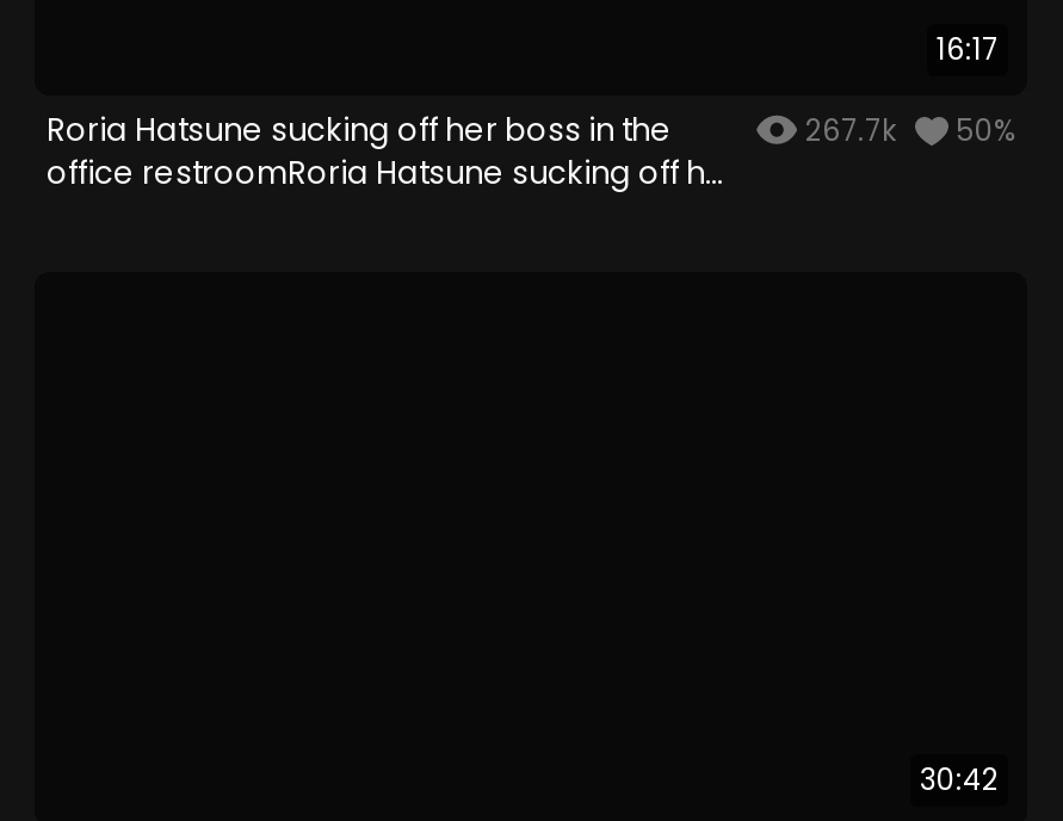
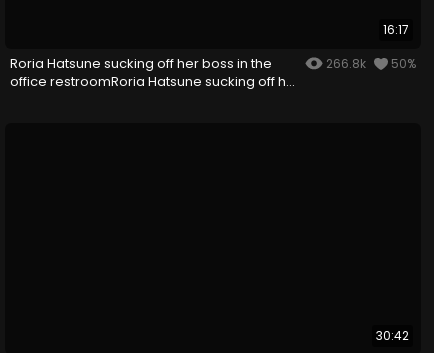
- 267.7k 50%
+ 266.8k 50%
